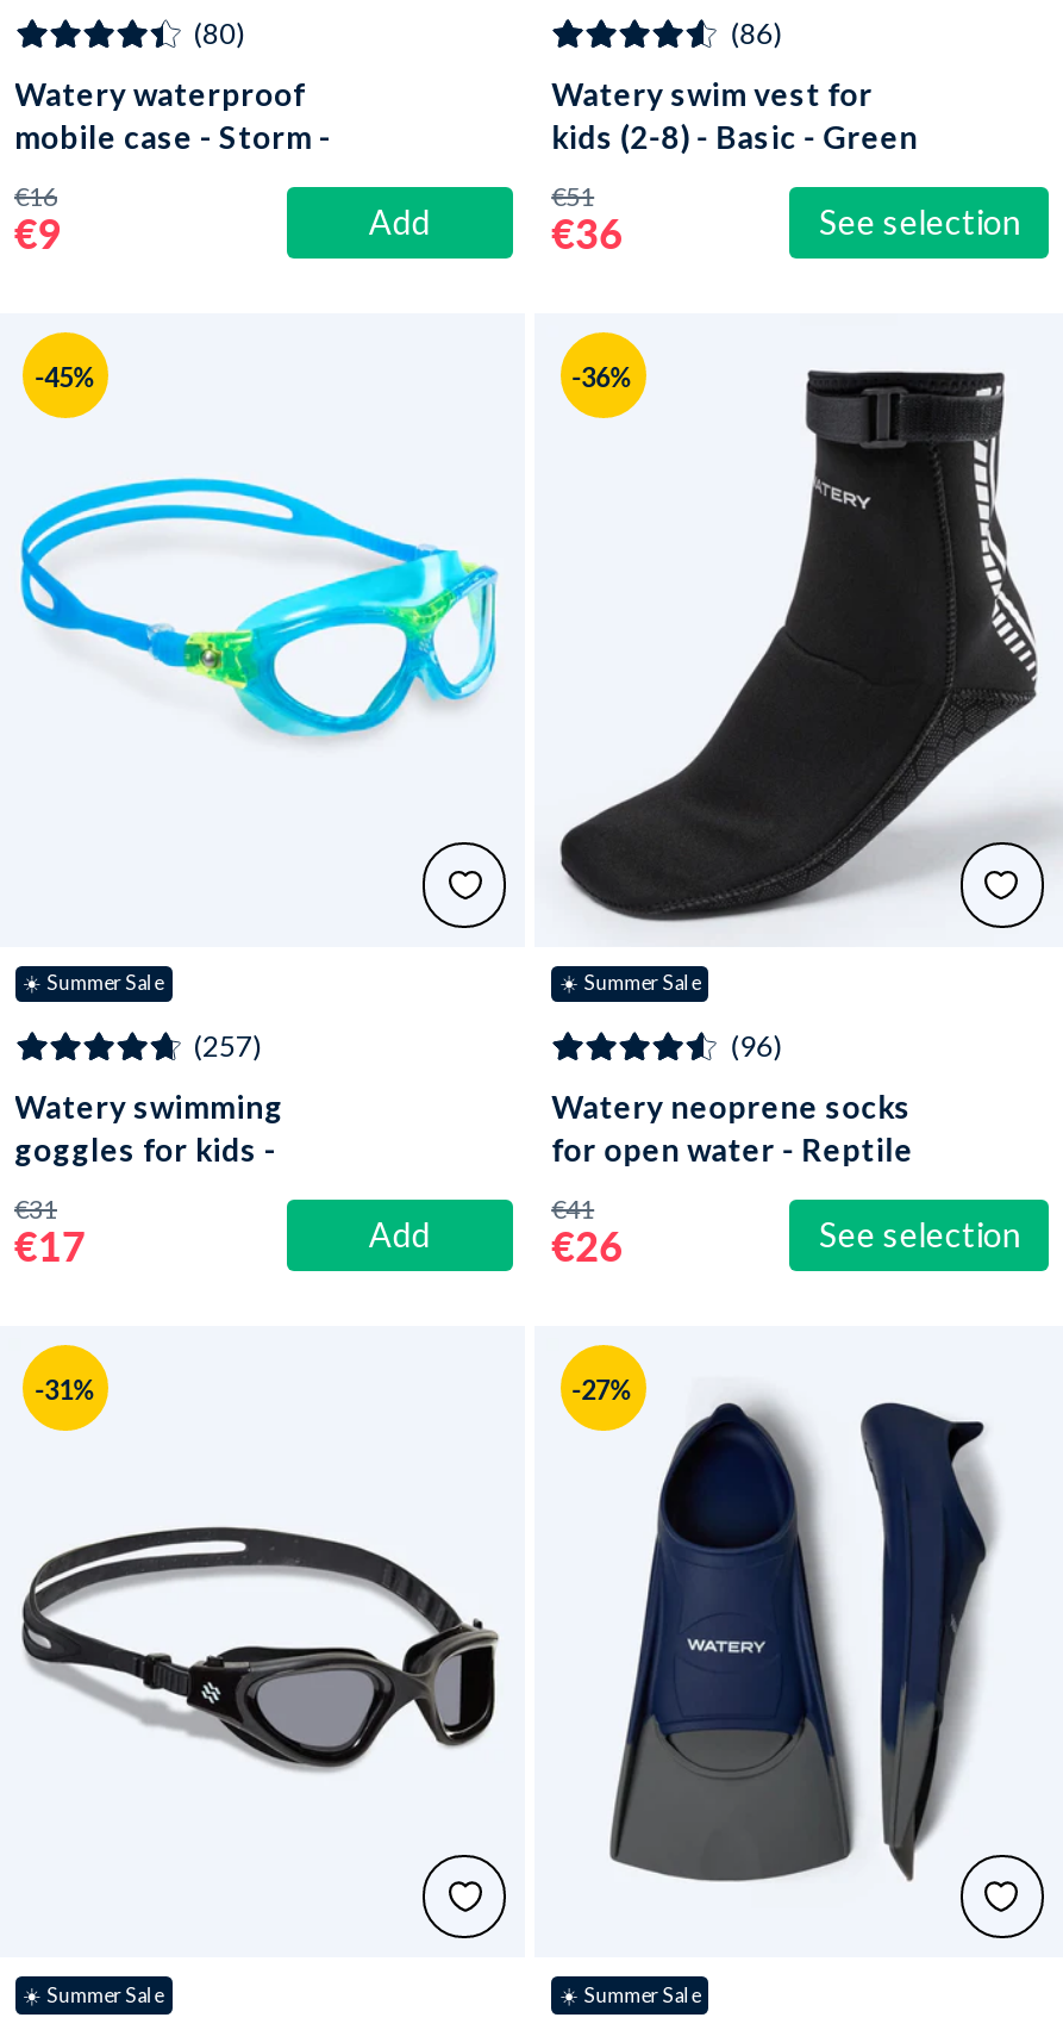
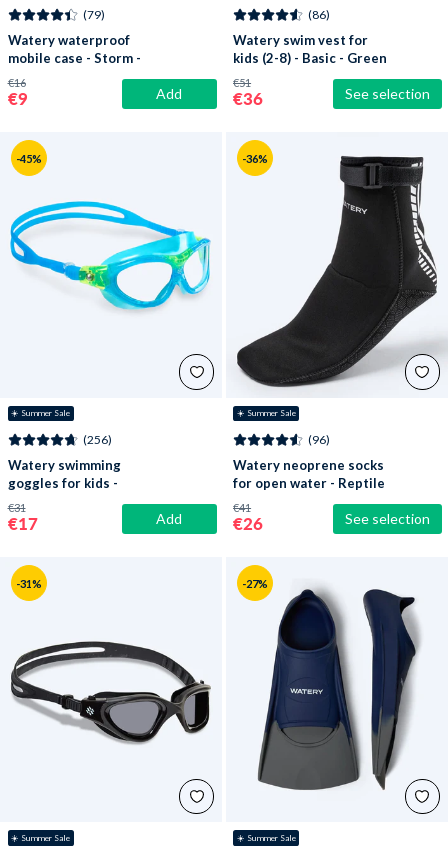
- (80)
+ (79)

- (257)
+ (256)
